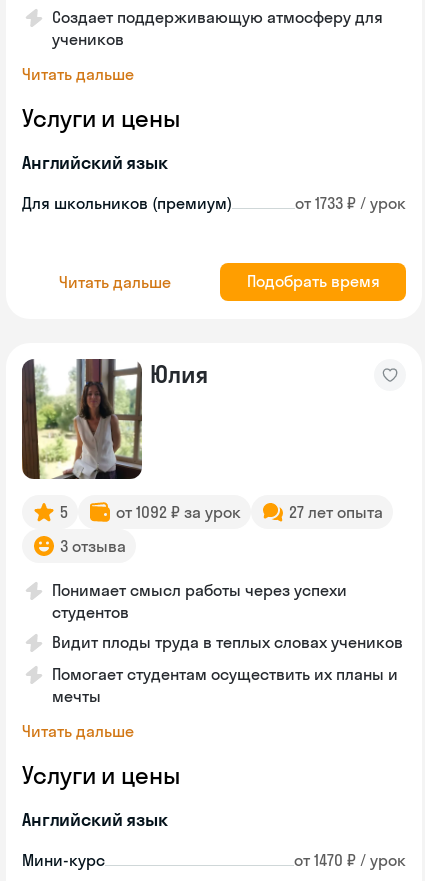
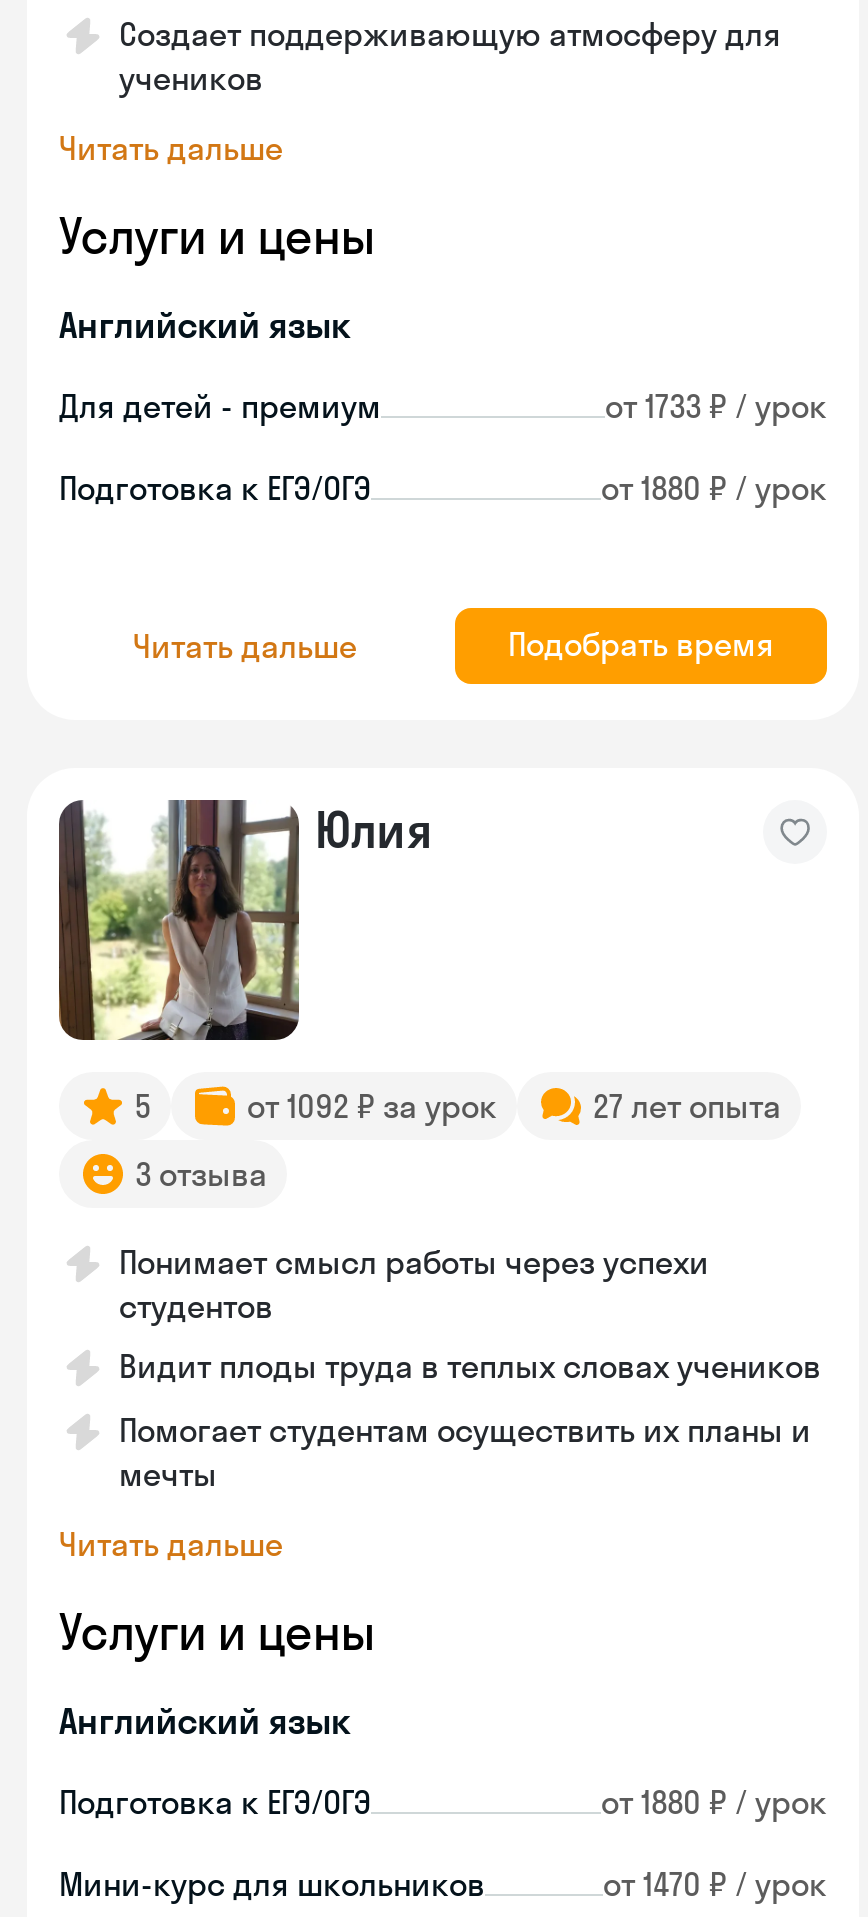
- Для школьников (премиум)
+ Для детей - премиум

+ Подготовка к ЕГЭ/ОГЭ
+ от 1880 ₽ / урок

- Мини-курс
+ Подготовка к ЕГЭ/ОГЭ
+ от 1880 ₽ / урок
+ Мини-курс для школьников
